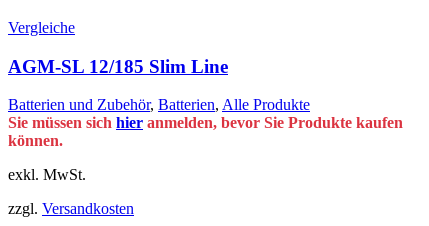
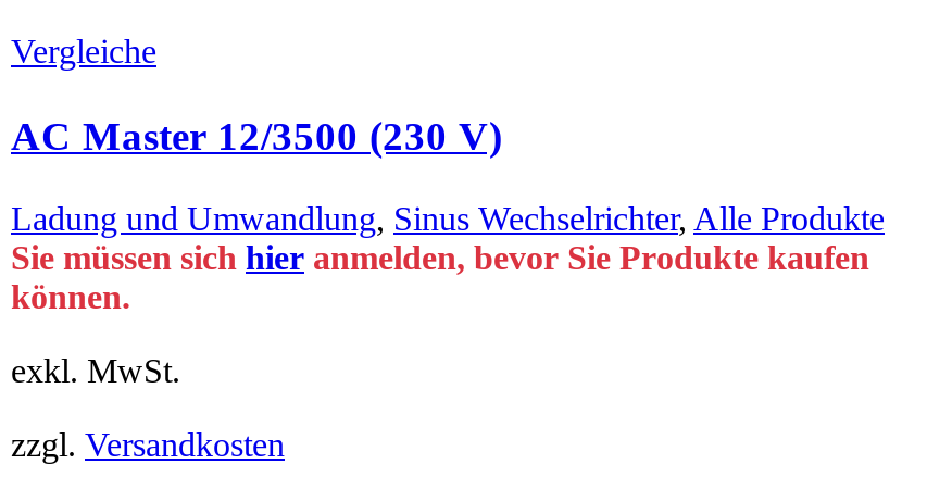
- AGM-SL 12/185 Slim Line
+ AC Master 12/3500 (230 V)

- Batterien und Zubehör, Batterien, Alle Produkte
+ Ladung und Umwandlung, Sinus Wechselrichter, Alle Produkte
